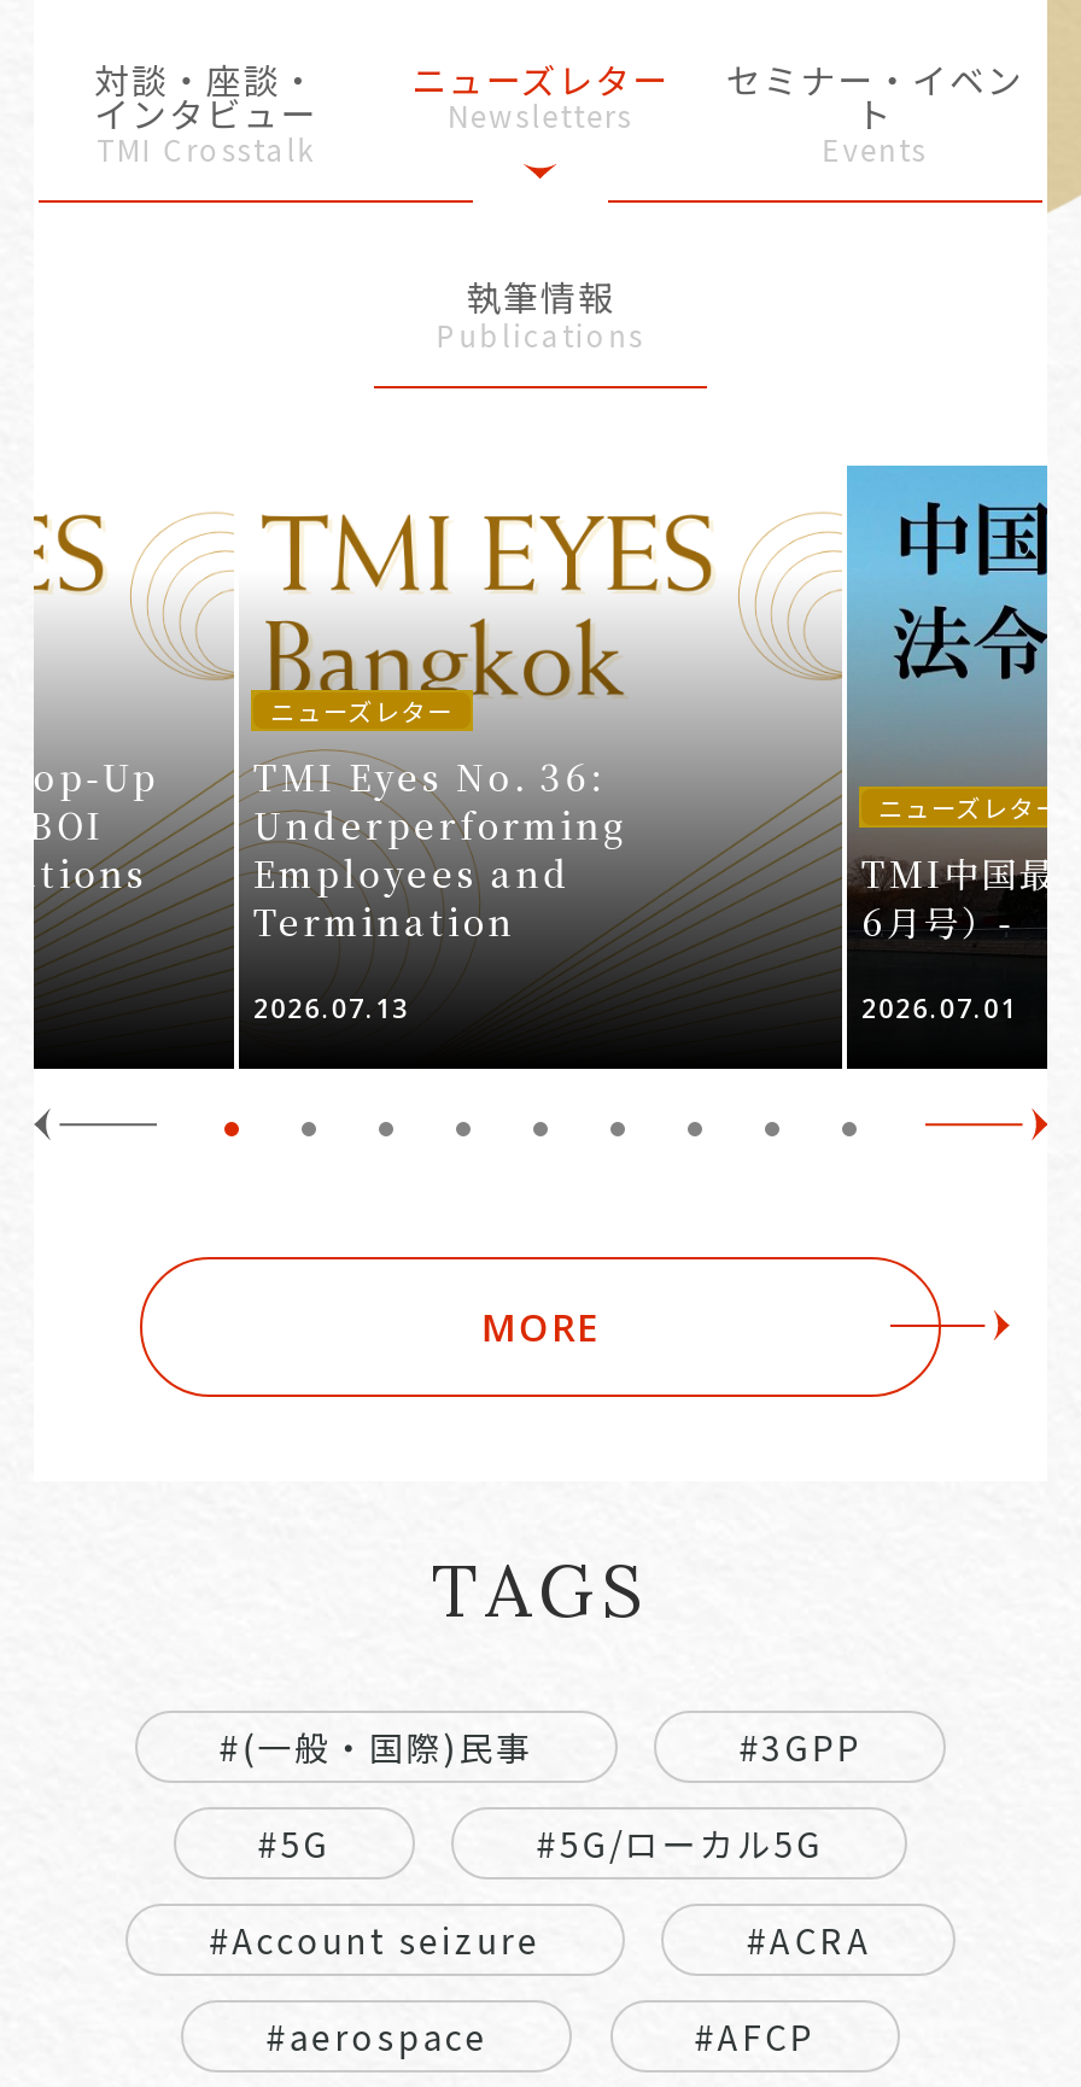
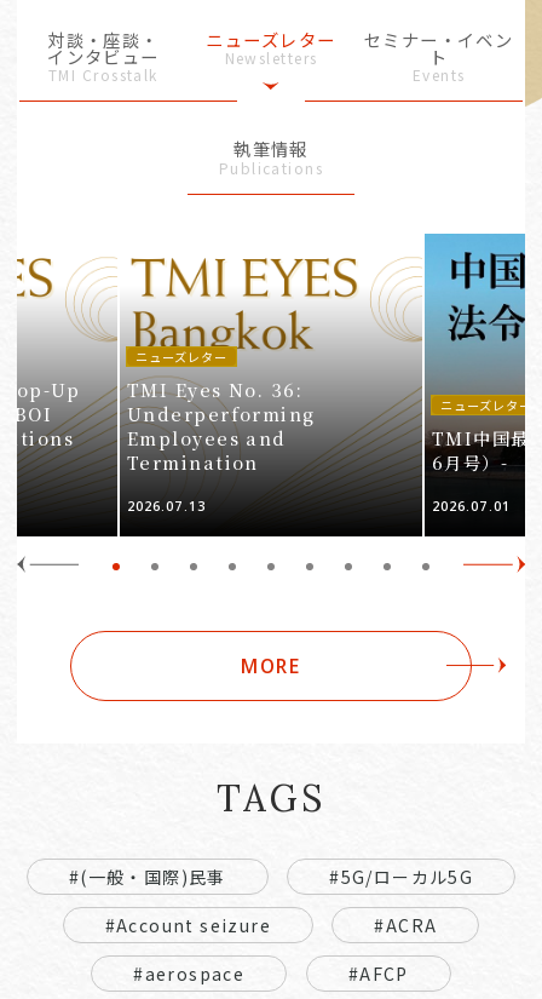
- #3GPP
- #5G
